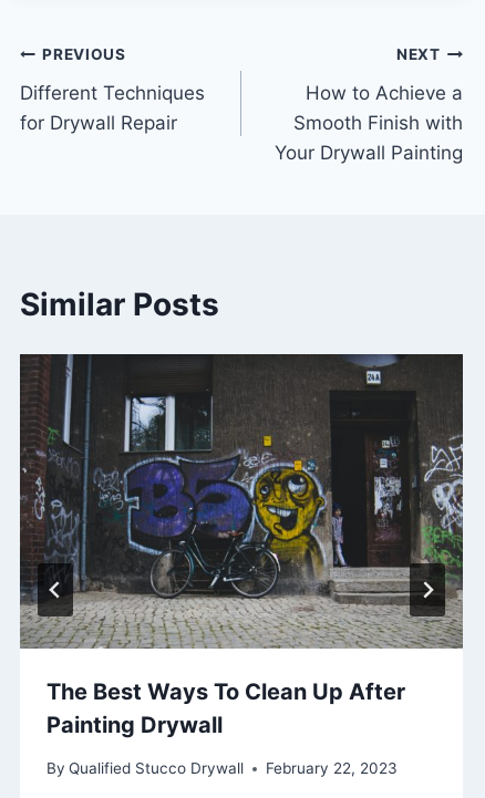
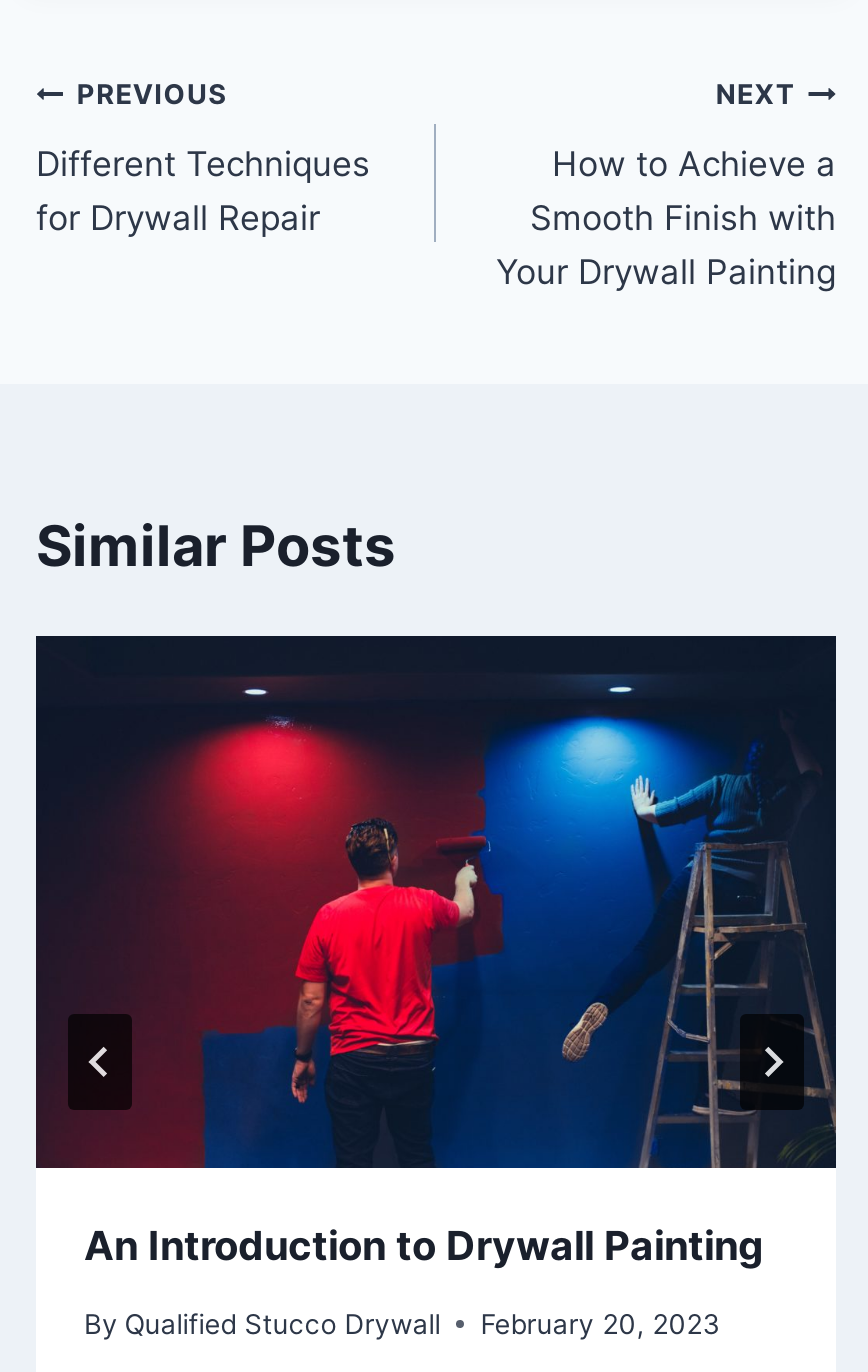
- [image]
- The Best Ways To Clean Up After
- Painting Drywall
+ [image]
+ An Introduction to Drywall Painting

- By Qualified Stucco Drywall February 22, 2023
+ By Qualified Stucco Drywall February 20, 2023
